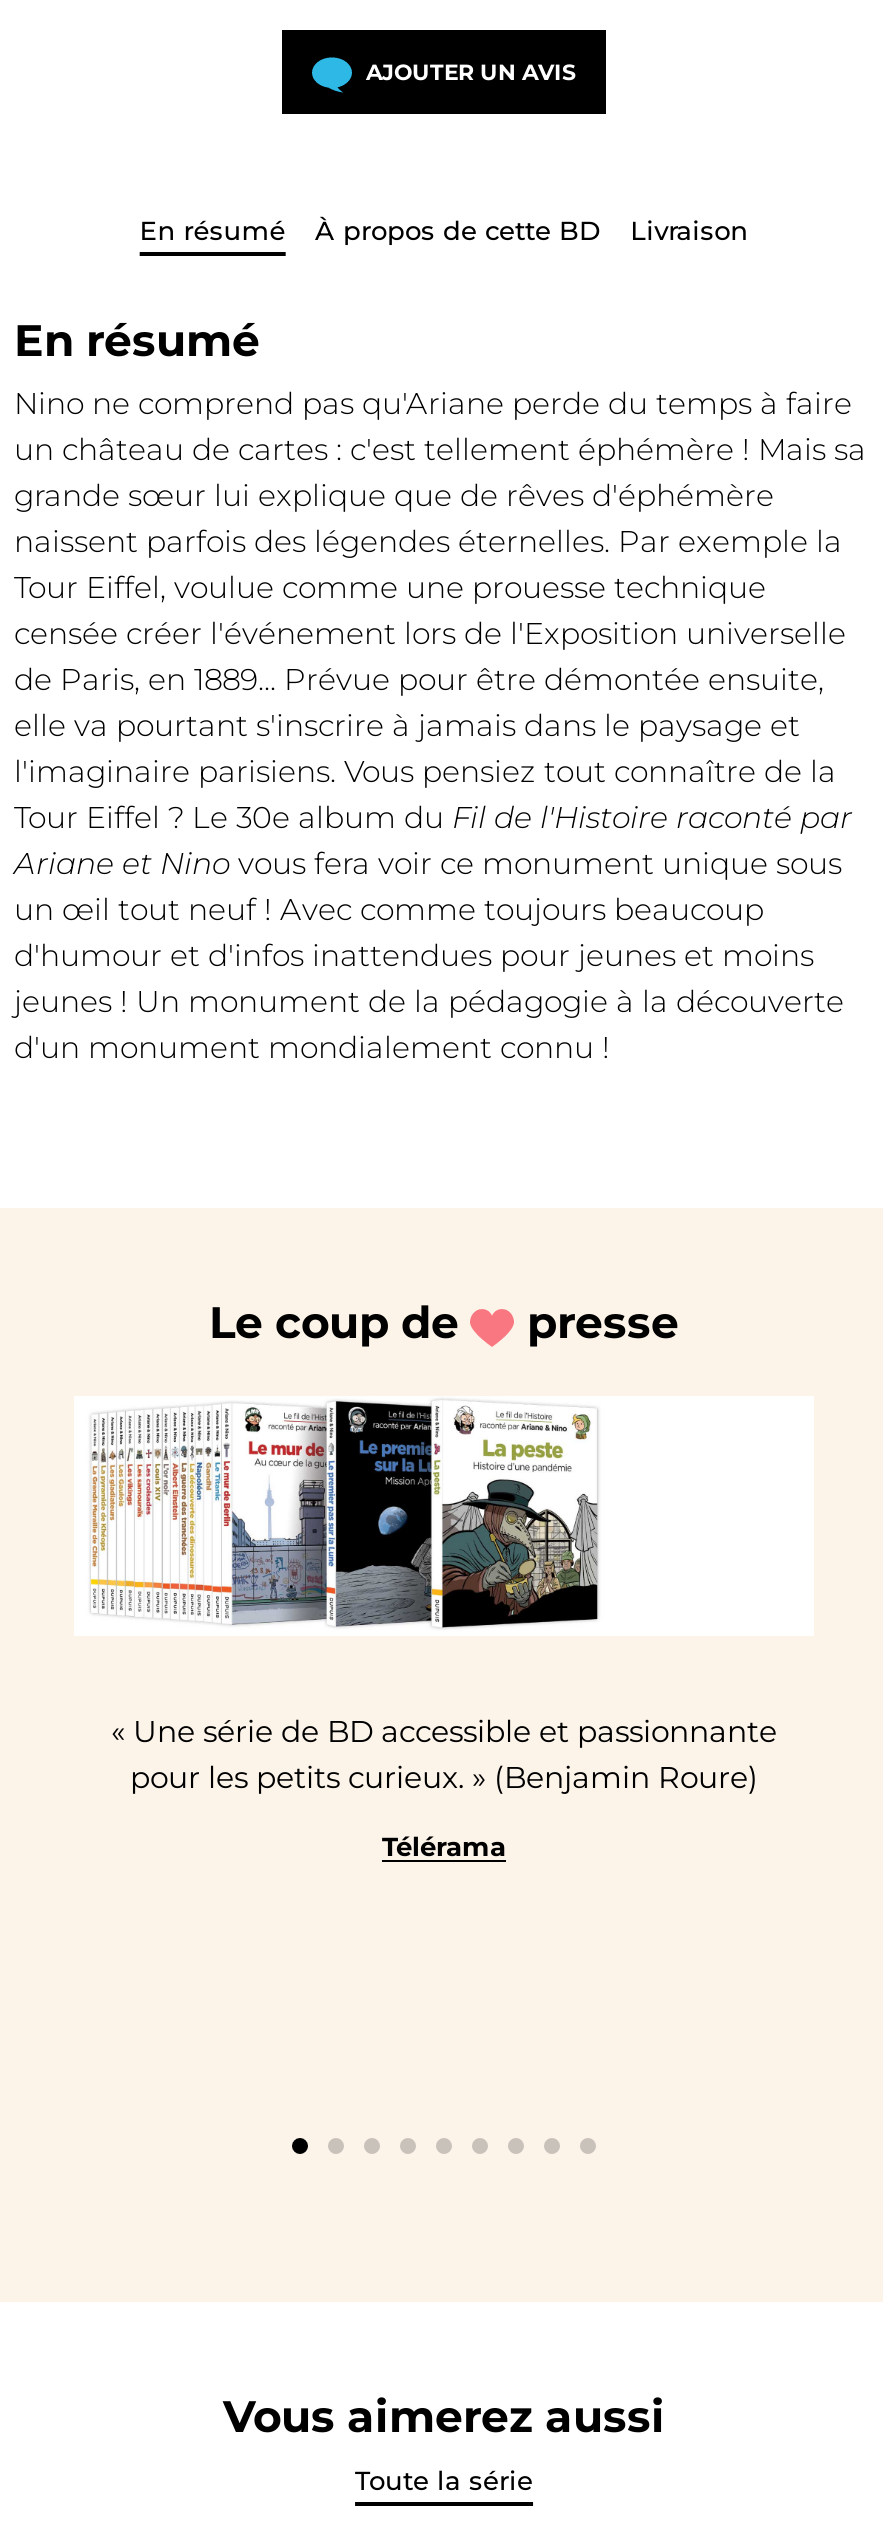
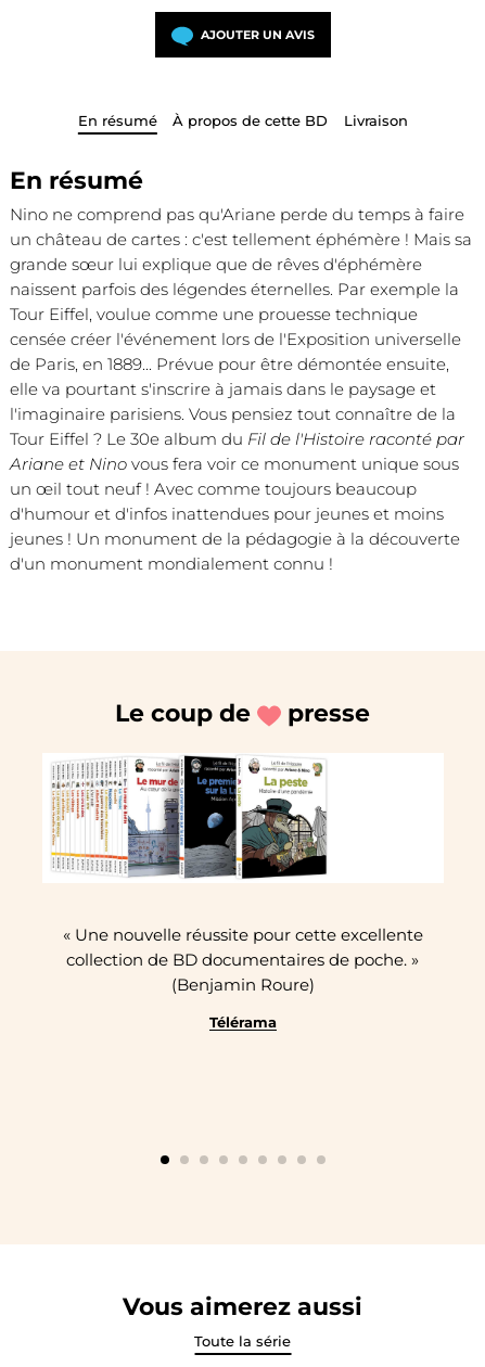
- « Une série de BD accessible et passionnante
- pour les petits curieux. » (Benjamin Roure)
+ « Une nouvelle réussite pour cette excellente
+ collection de BD documentaires de poche. »
+ (Benjamin Roure)

moved down: Télérama
